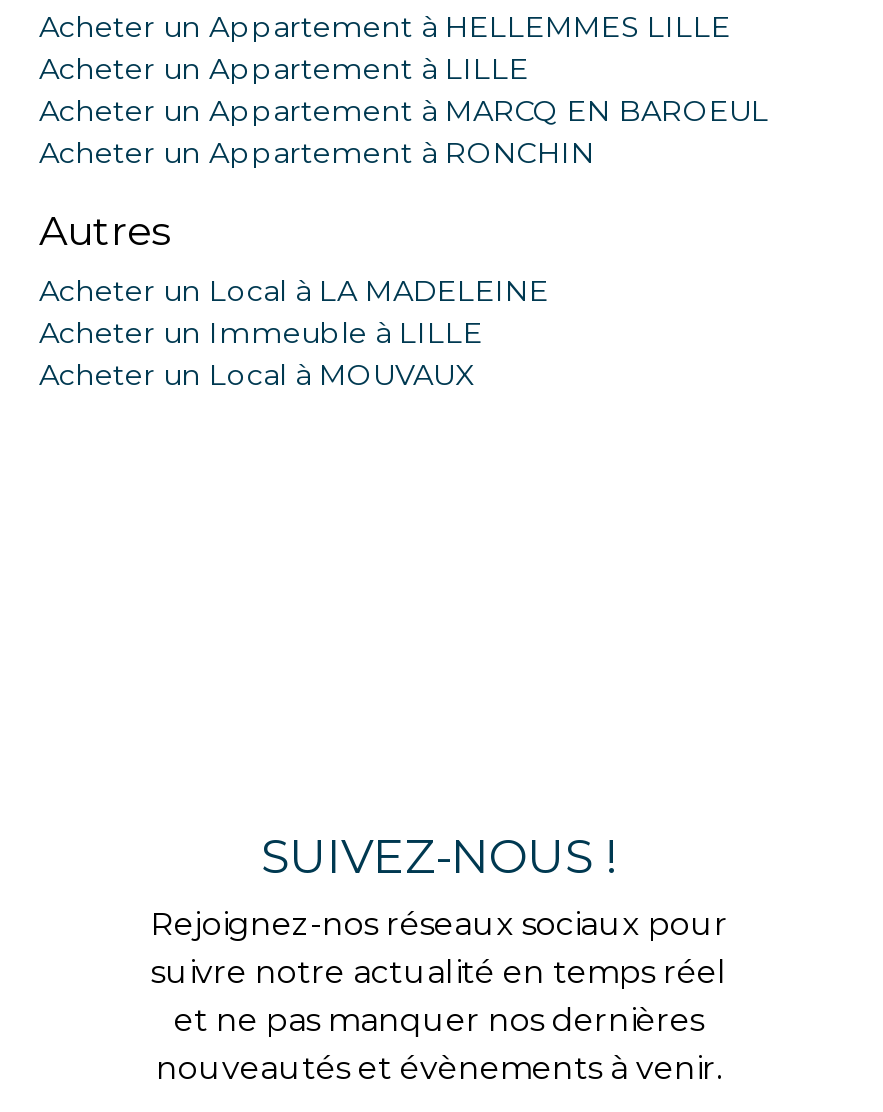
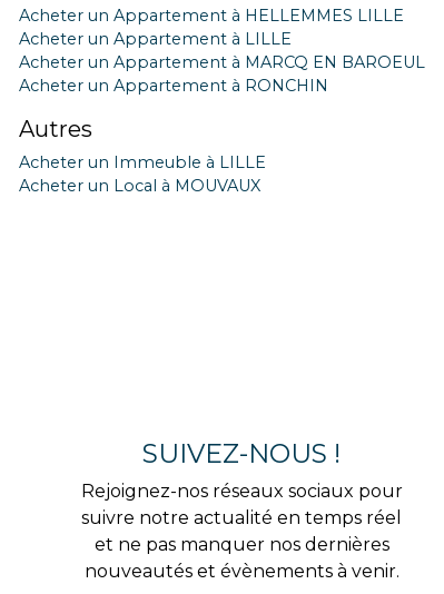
- Acheter un Local à LA MADELEINE
